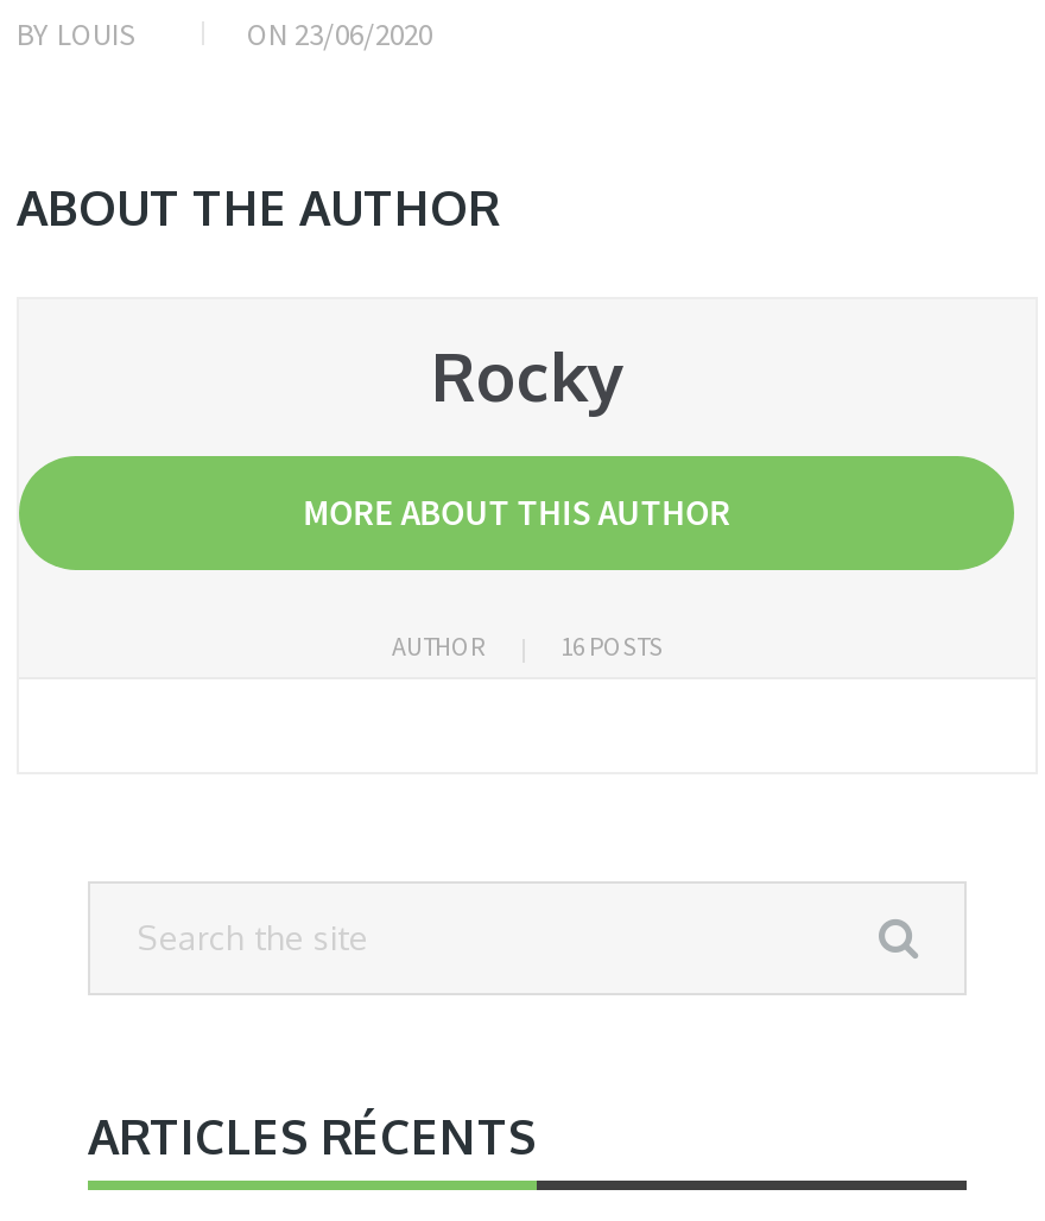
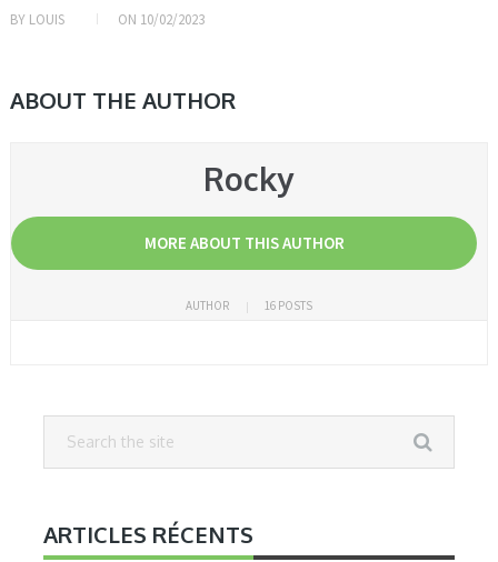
- ON 23/06/2020
+ ON 10/02/2023
